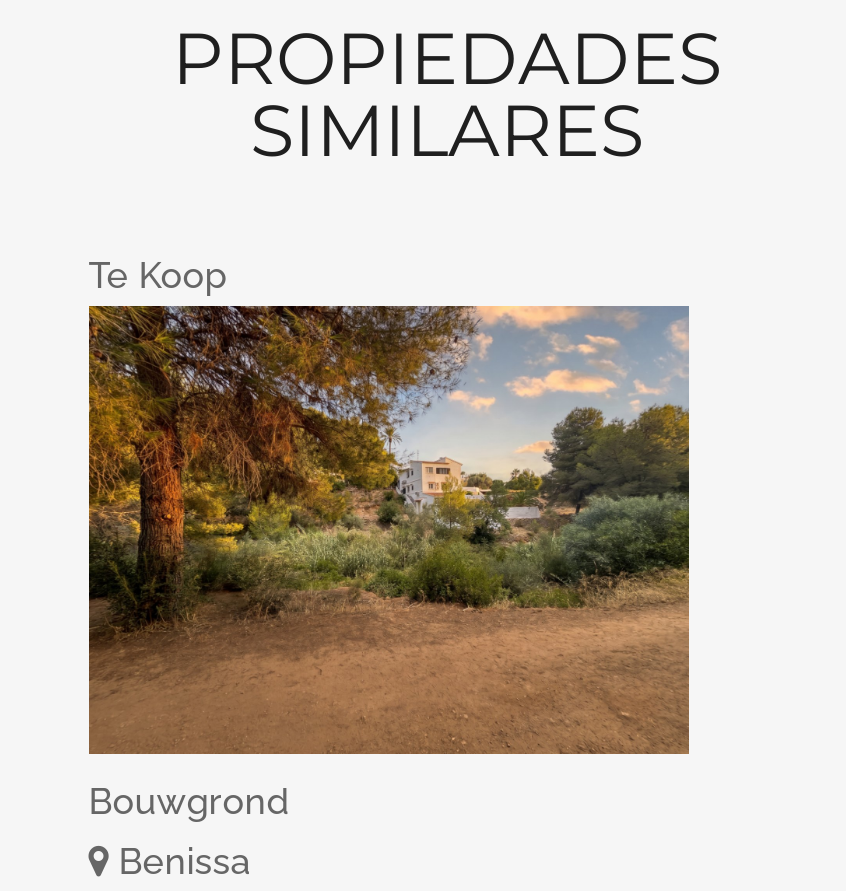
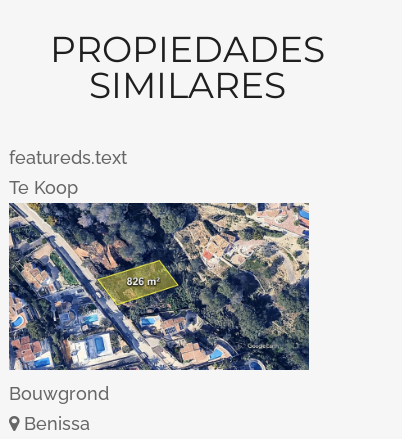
+ featureds.text

moved down: Te Koop

- [image]
+ [image]
